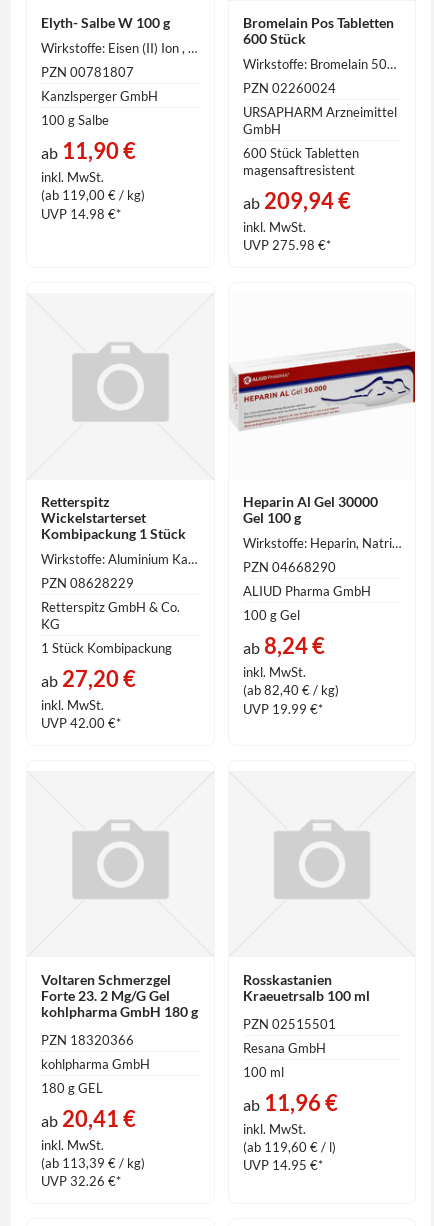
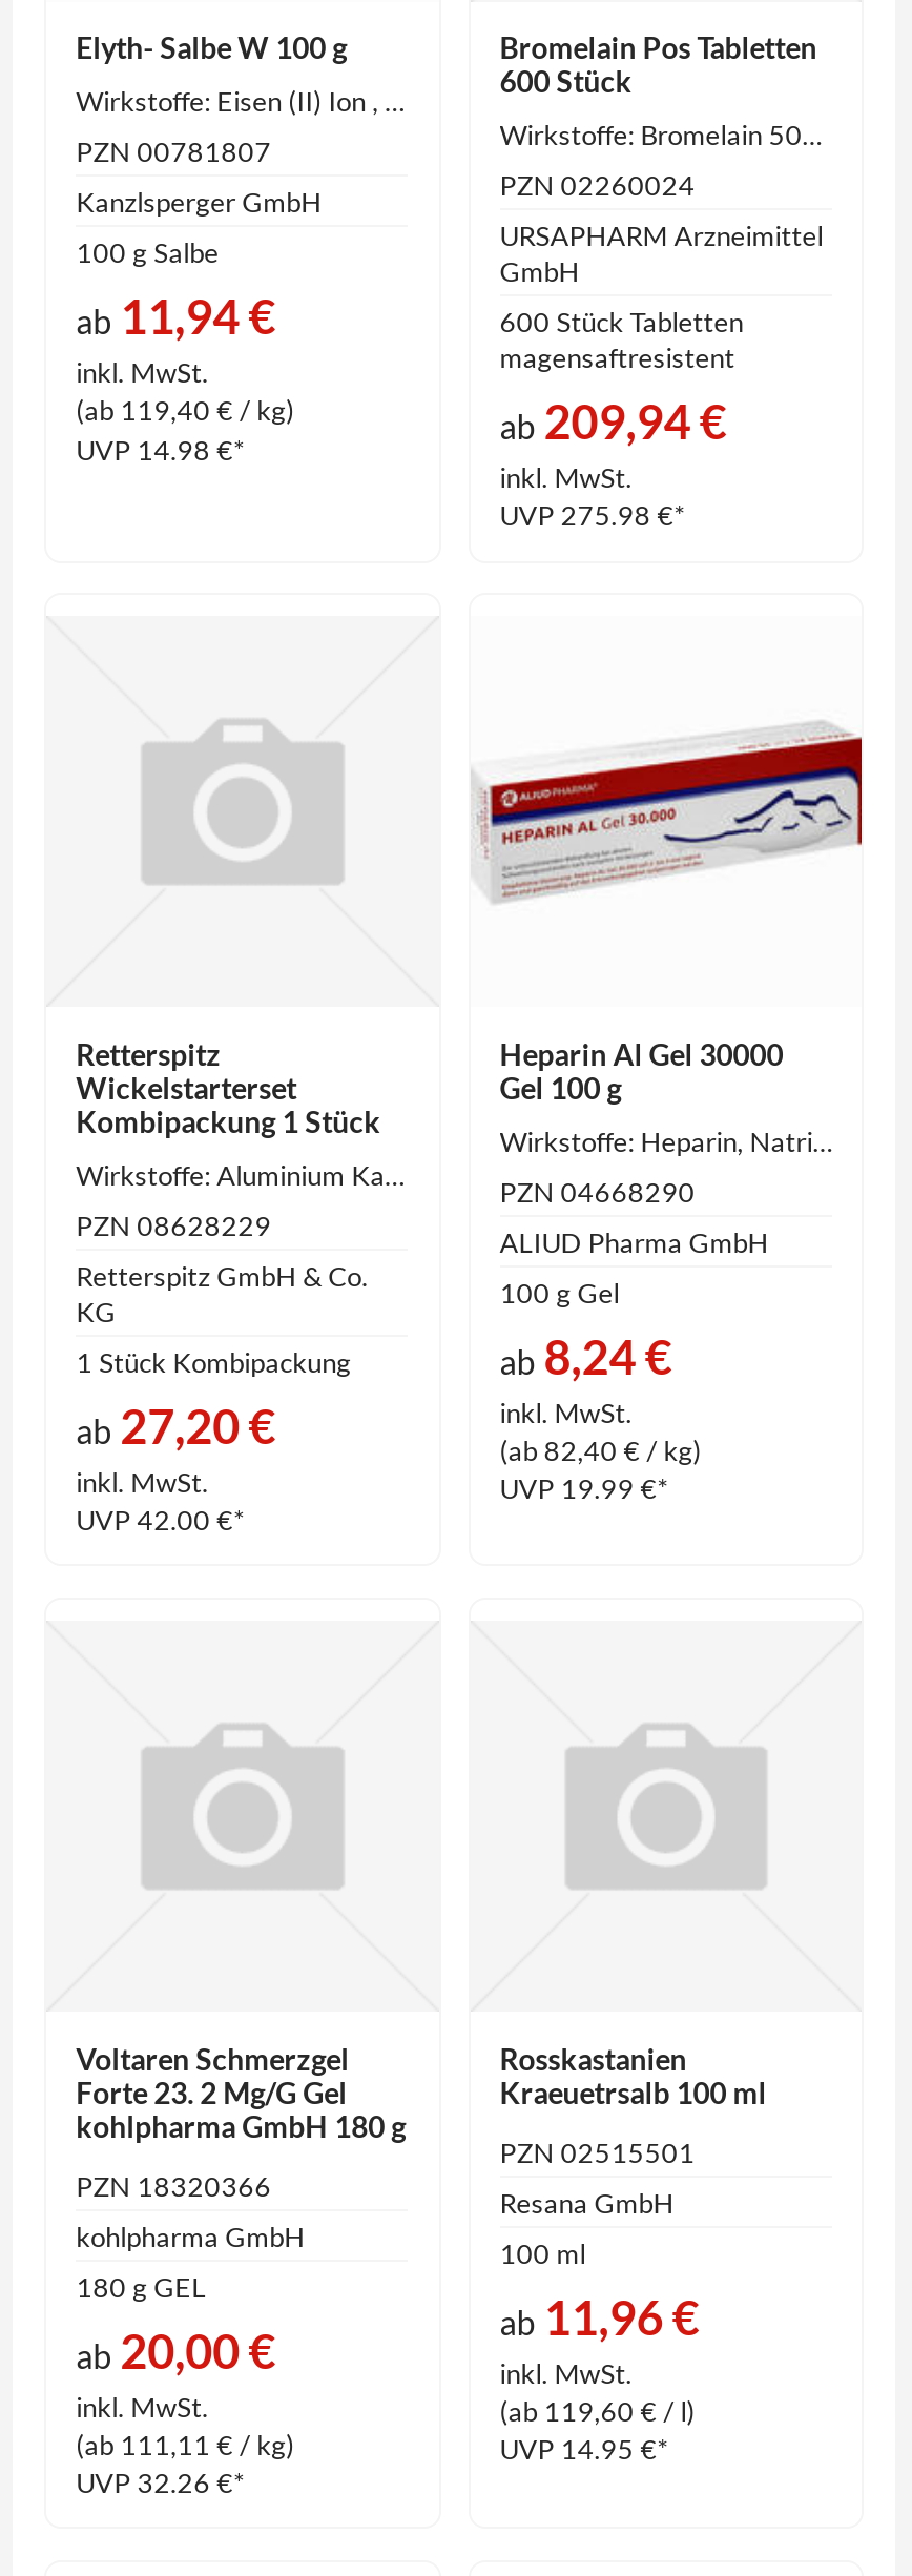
- ab 11,90 €
+ ab 11,94 €

- (ab 119,00 € / kg)
+ (ab 119,40 € / kg)

- ab 20,41 €
+ ab 20,00 €

- (ab 113,39 € / kg)
+ (ab 111,11 € / kg)
